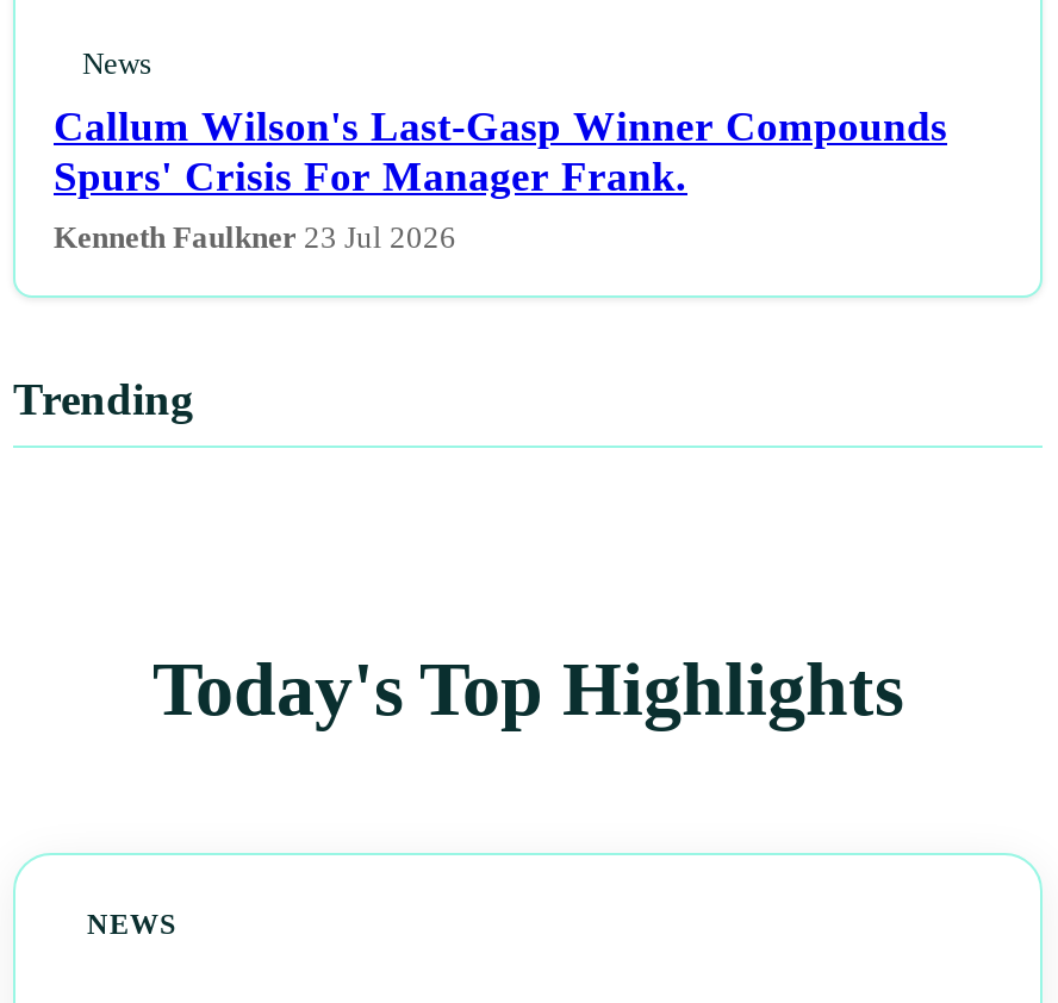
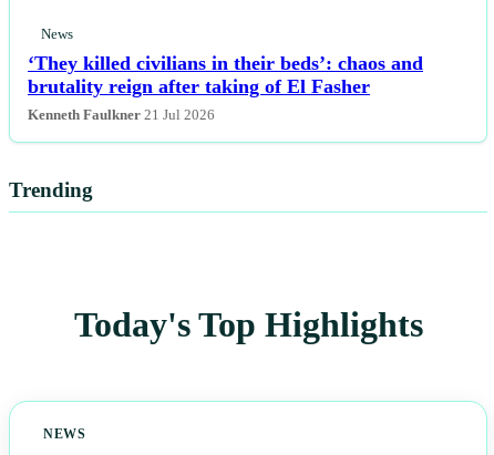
- Callum Wilson's Last-Gasp Winner Compounds
- Spurs' Crisis For Manager Frank.
- Kenneth Faulkner 23 Jul 2026
+ ‘They killed civilians in their beds’: chaos and
+ brutality reign after taking of El Fasher
+ Kenneth Faulkner 21 Jul 2026
